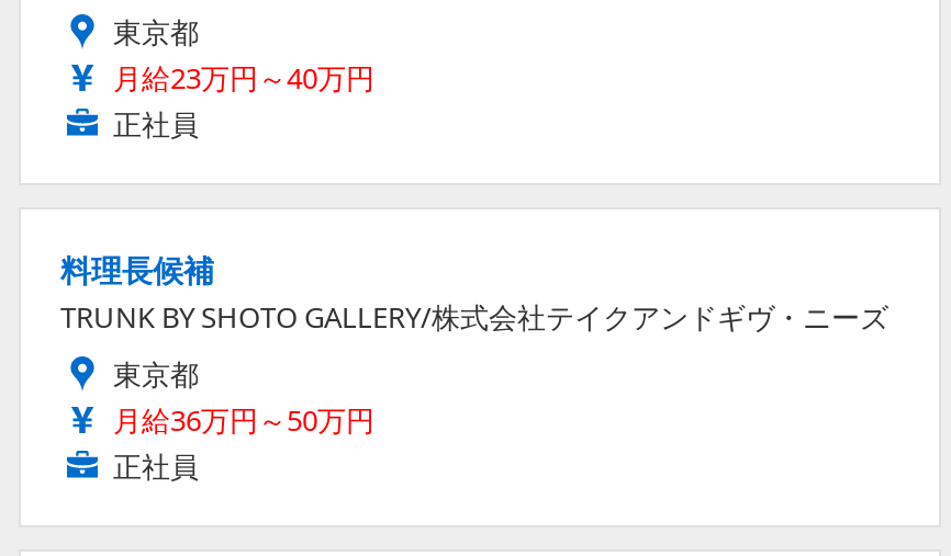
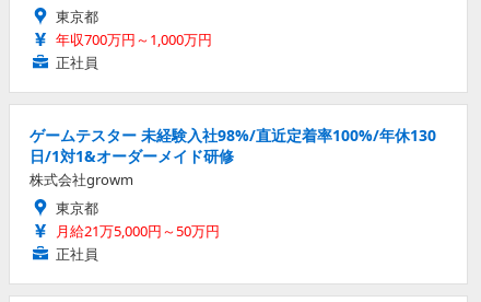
- 月給23万円～40万円
+ 年収700万円～1,000万円

- 料理長候補
- TRUNK BY SHOTO GALLERY/株式会社テイクアンドギヴ・ニーズ
+ ゲームテスター 未経験入社98%/直近定着率100%/年休130
+ 日/1対1&オーダーメイド研修
+ 株式会社growm

- 月給36万円～50万円
+ 月給21万5,000円～50万円
